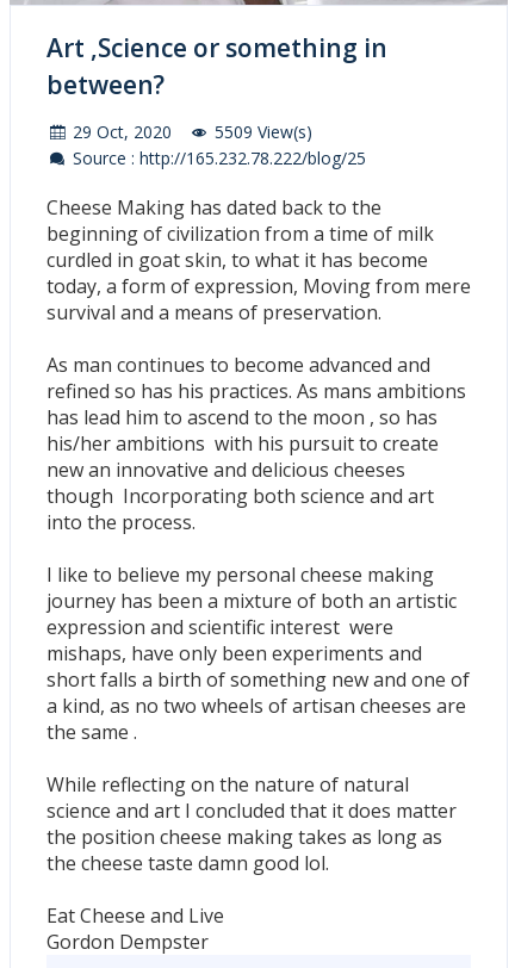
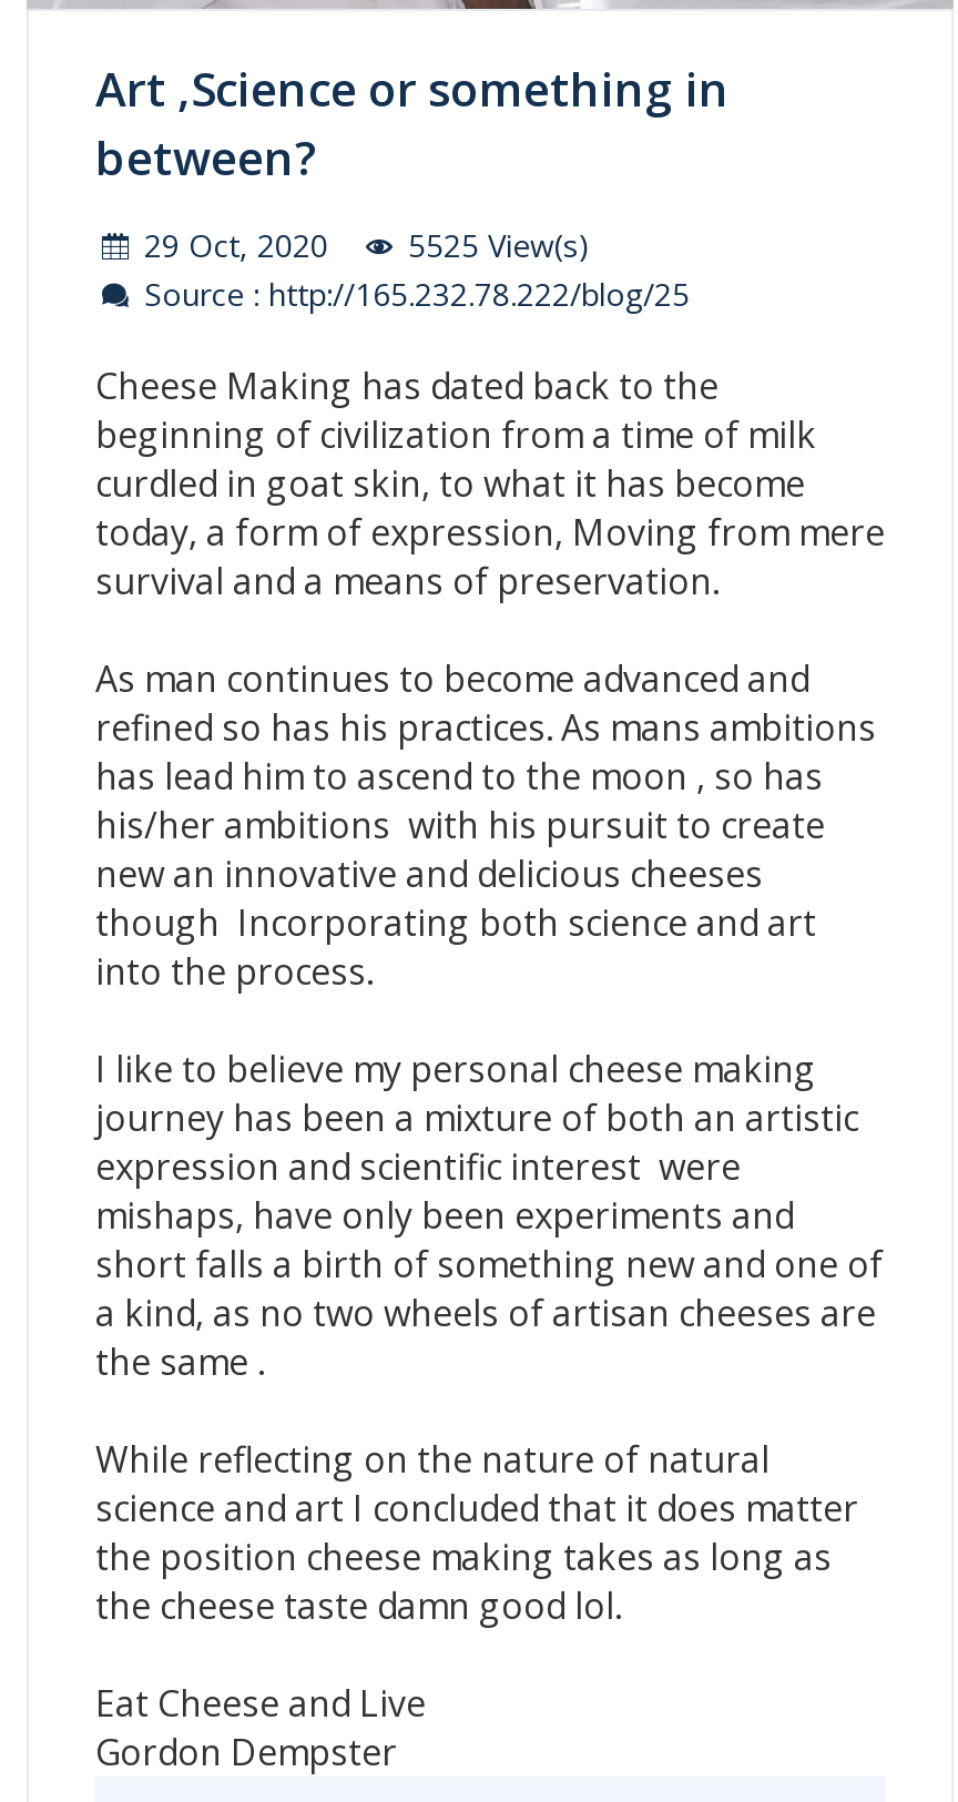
- 29 Oct, 2020 5509 View(s)
+ 29 Oct, 2020 5525 View(s)
